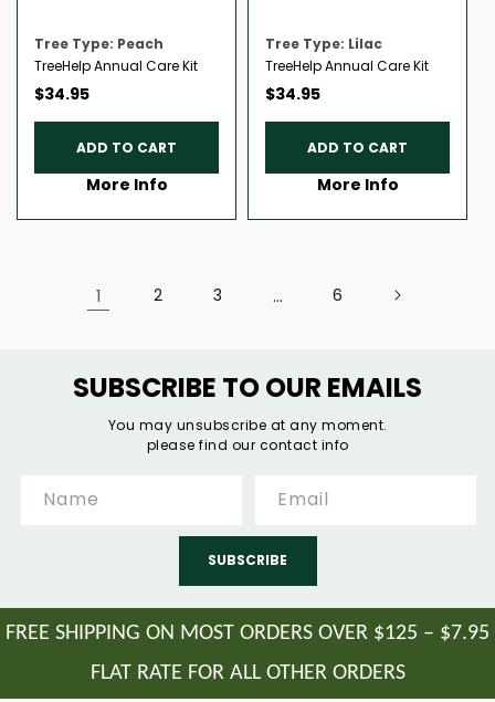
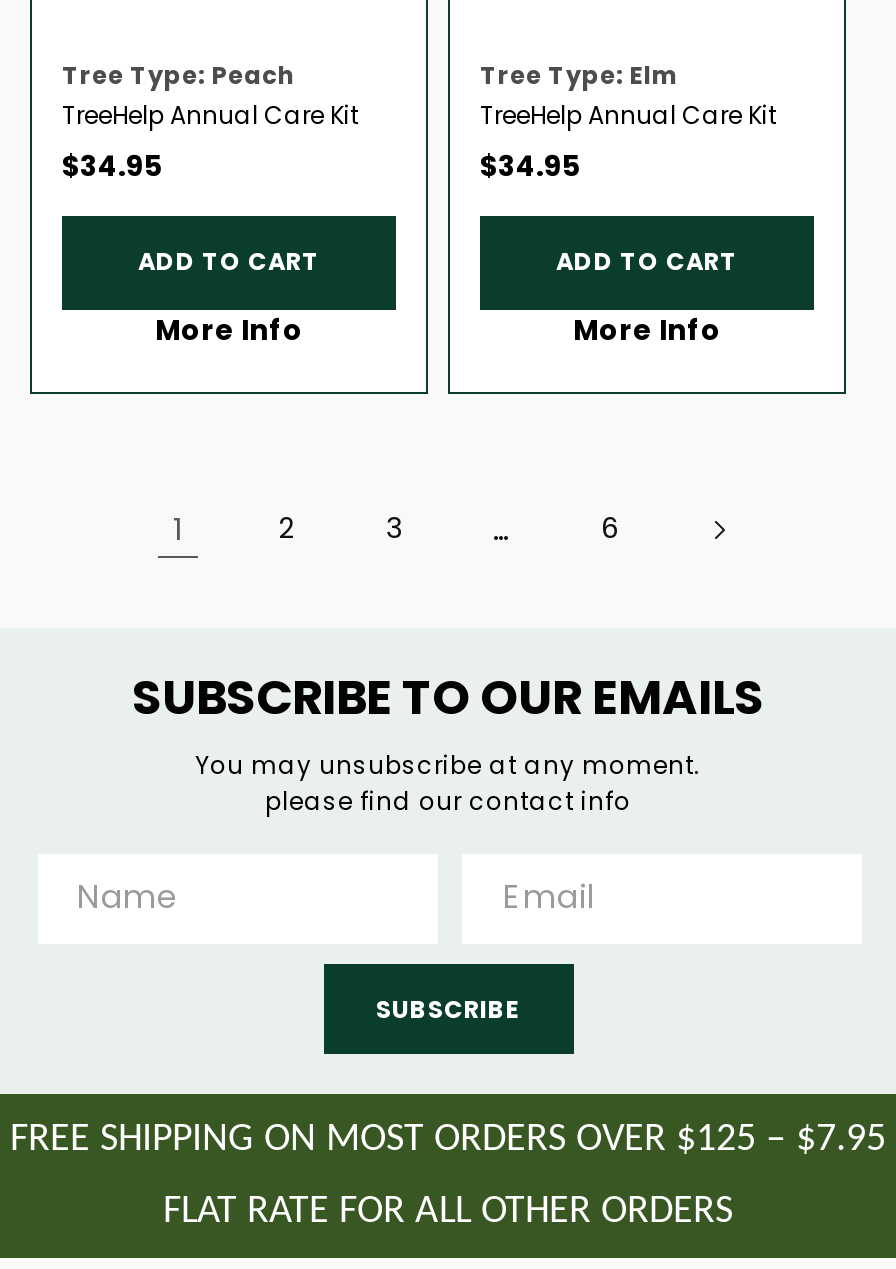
- Tree Type: Lilac
+ Tree Type: Elm
